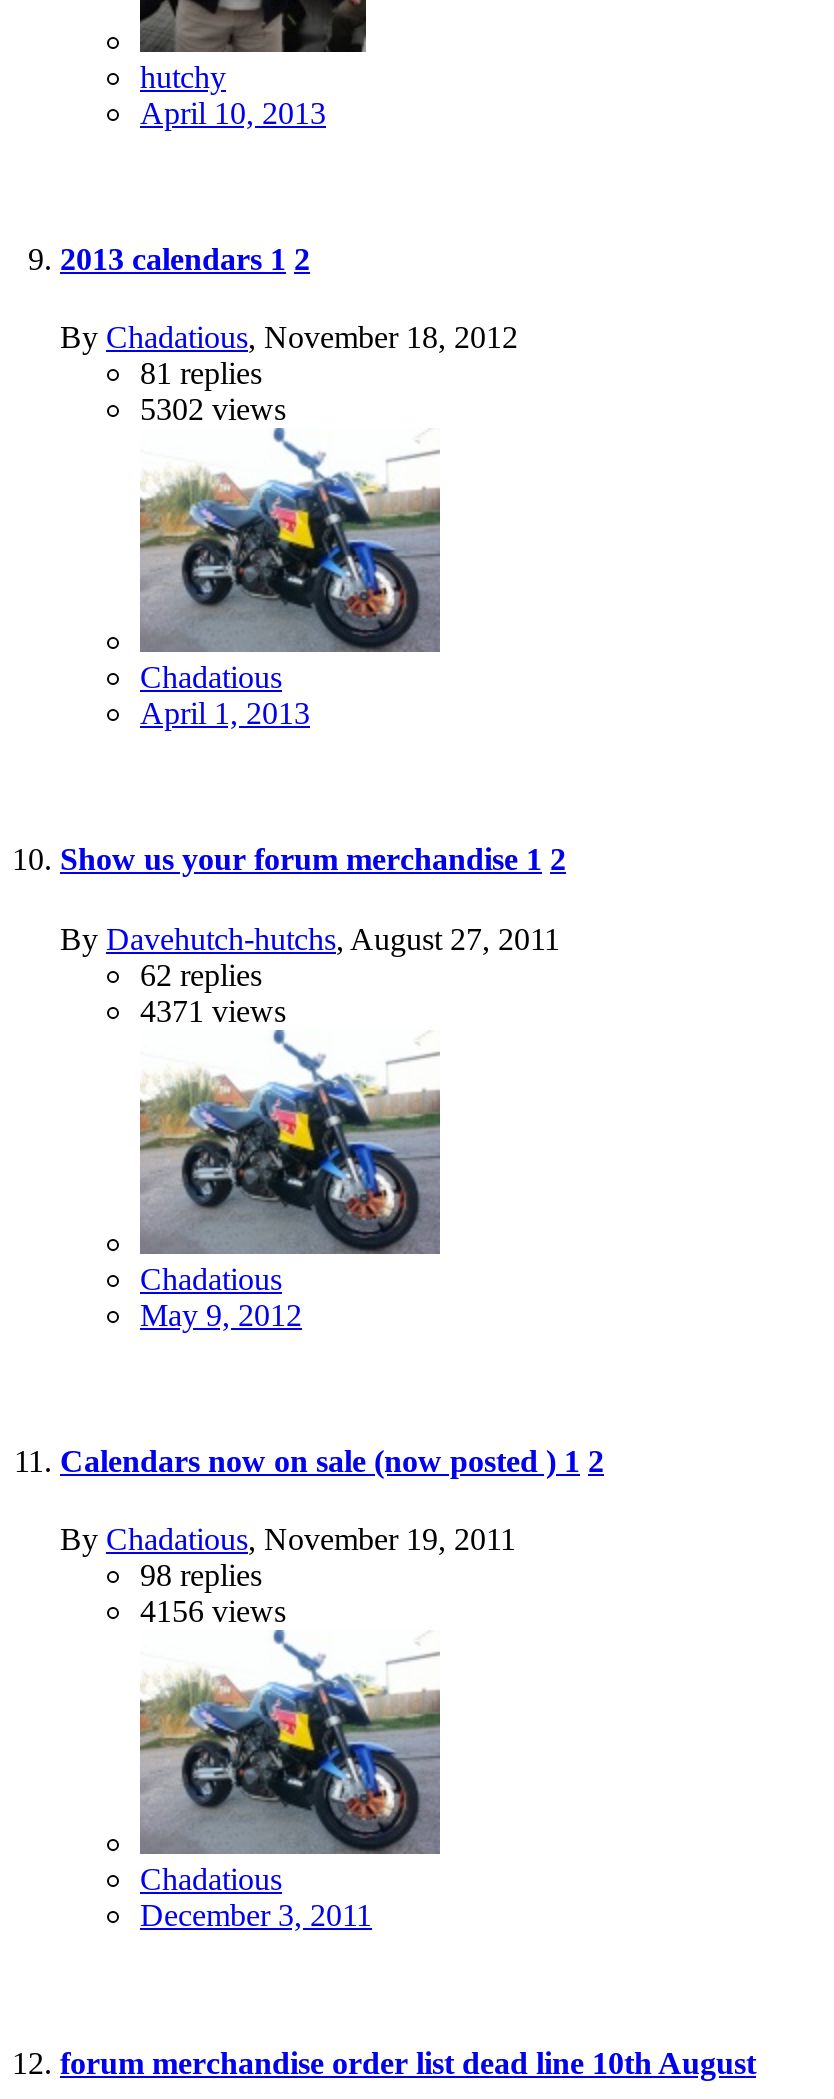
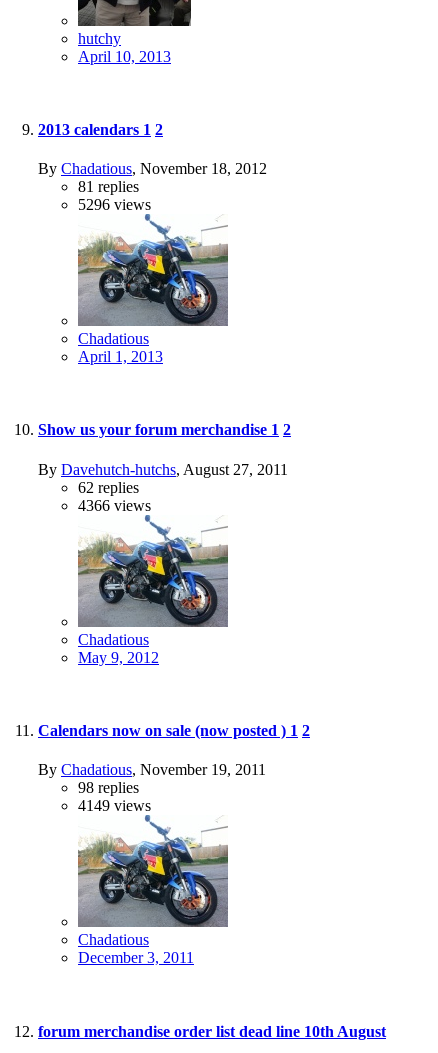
- 5302 views
+ 5296 views

- 4371 views
+ 4366 views

- 4156 views
+ 4149 views
